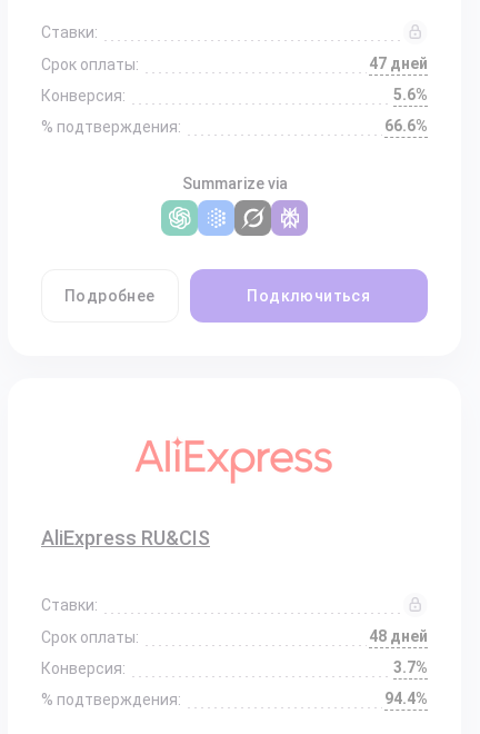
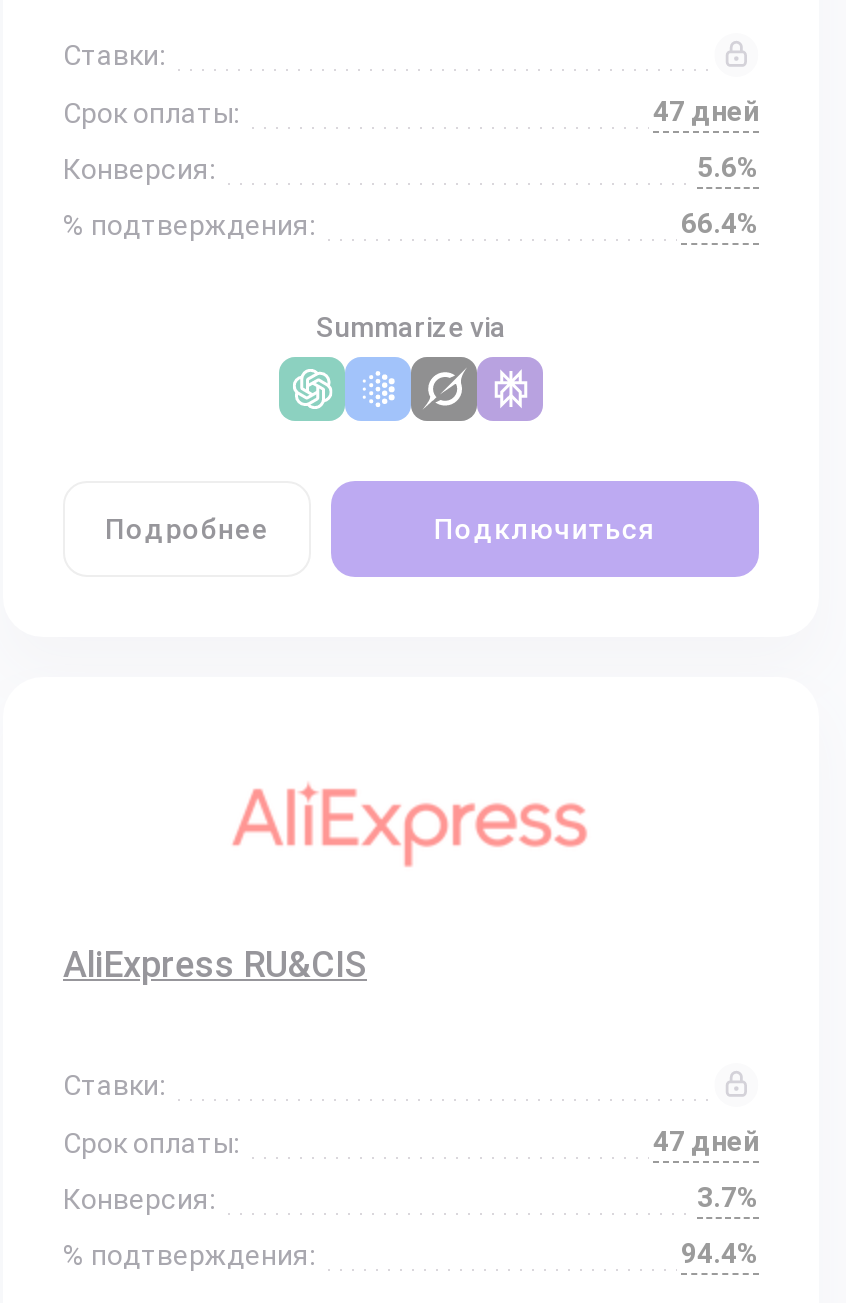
- 66.6%
+ 66.4%

- 48 дней
+ 47 дней
